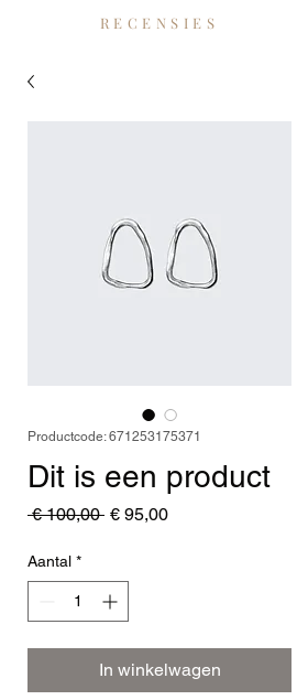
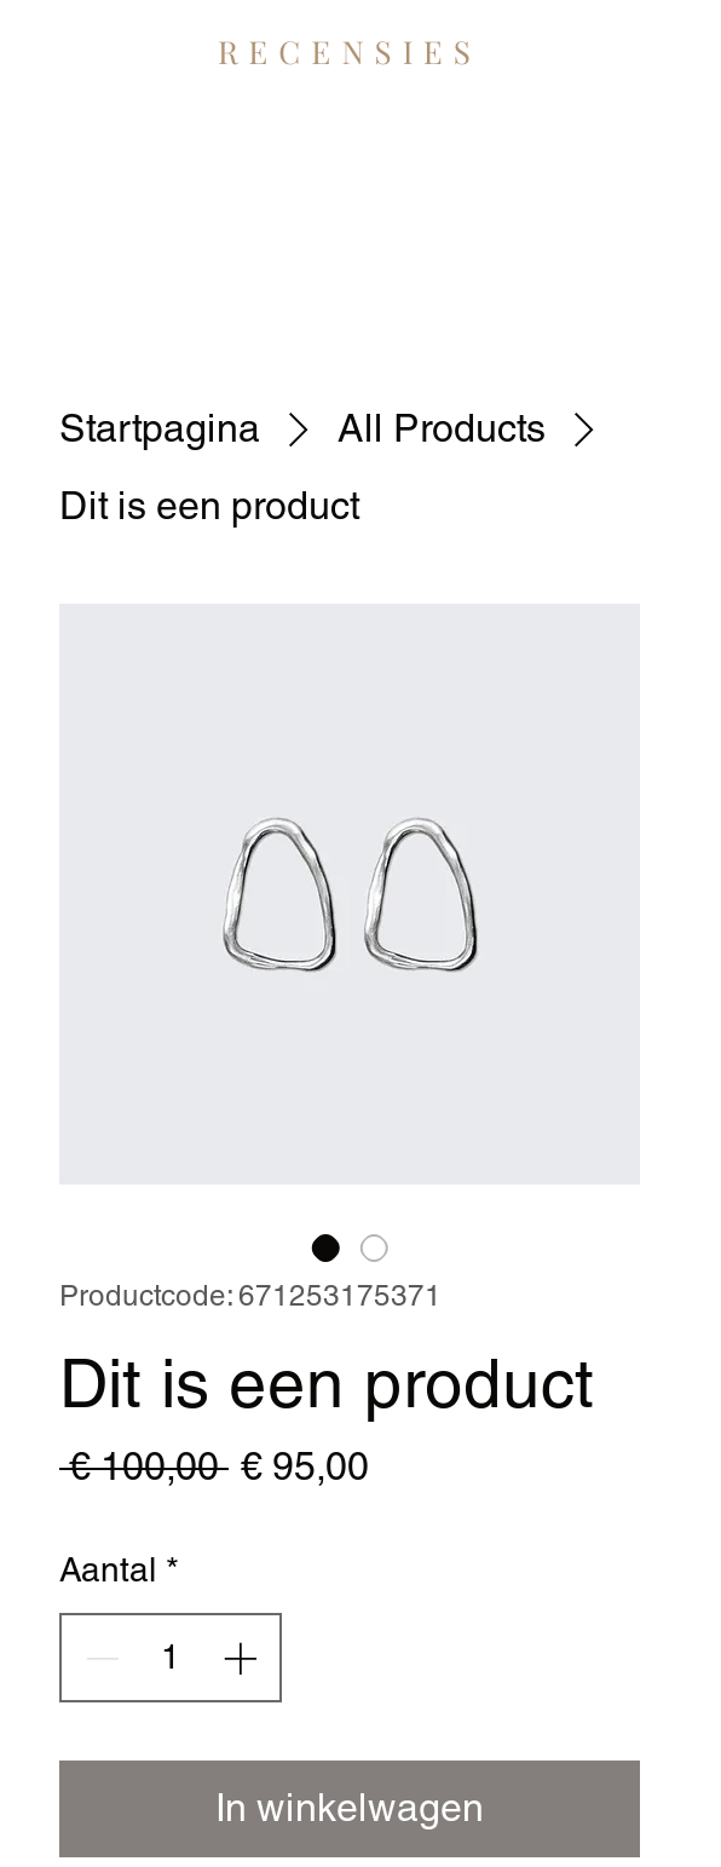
+ Startpagina
+ All Products
+ Dit is een product
